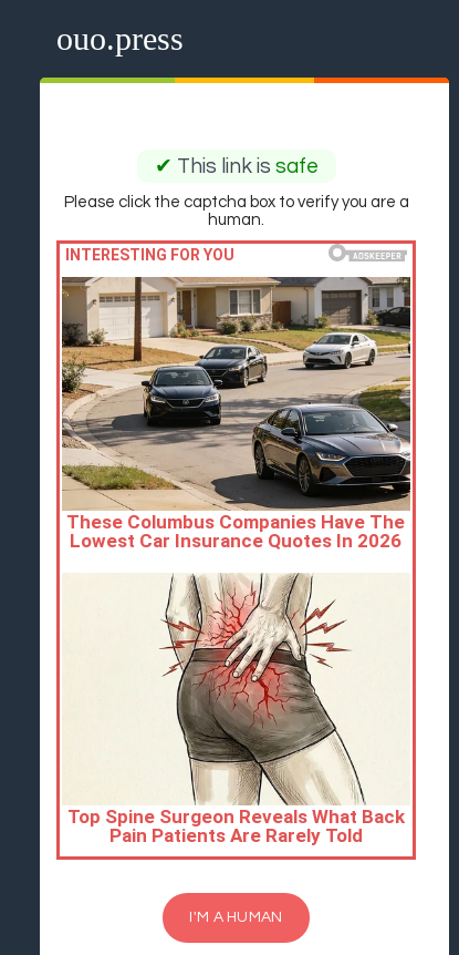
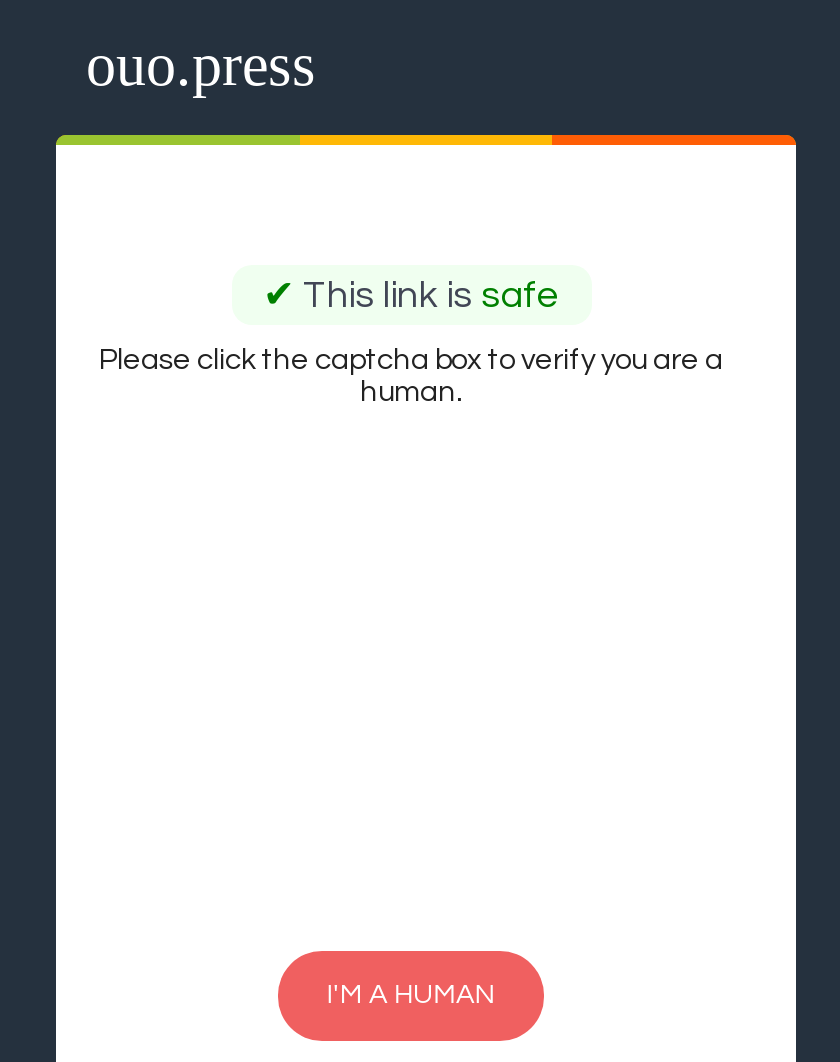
- [image]
